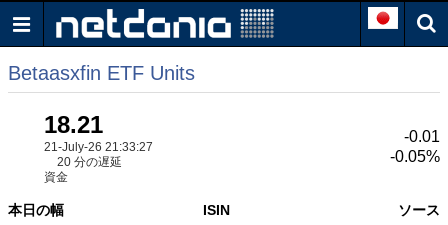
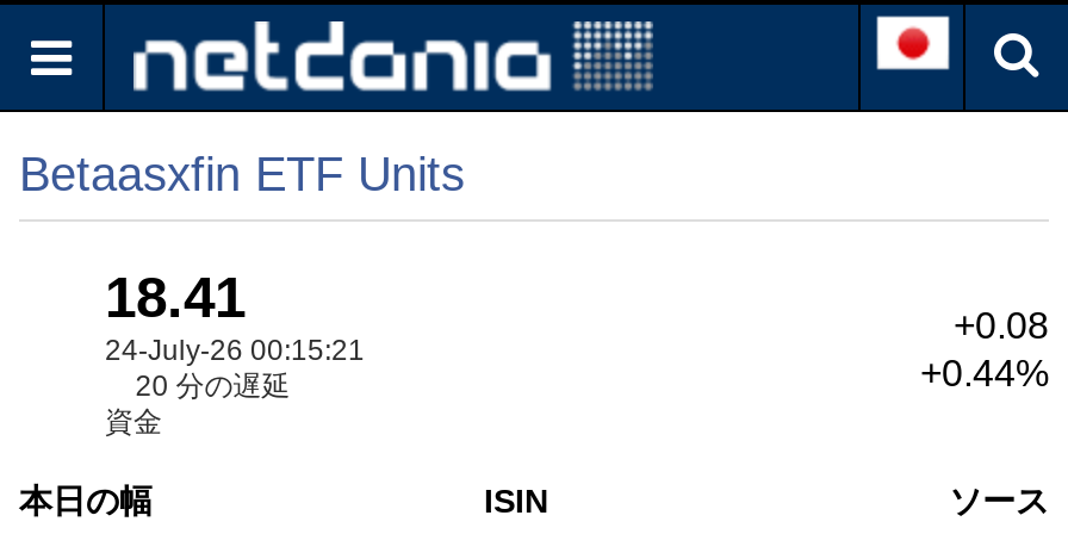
- 18.21
- 21-July-26 21:33:27
+ 18.41
+ 24-July-26 00:15:21

- -0.01
+ +0.08

- -0.05%
+ +0.44%
